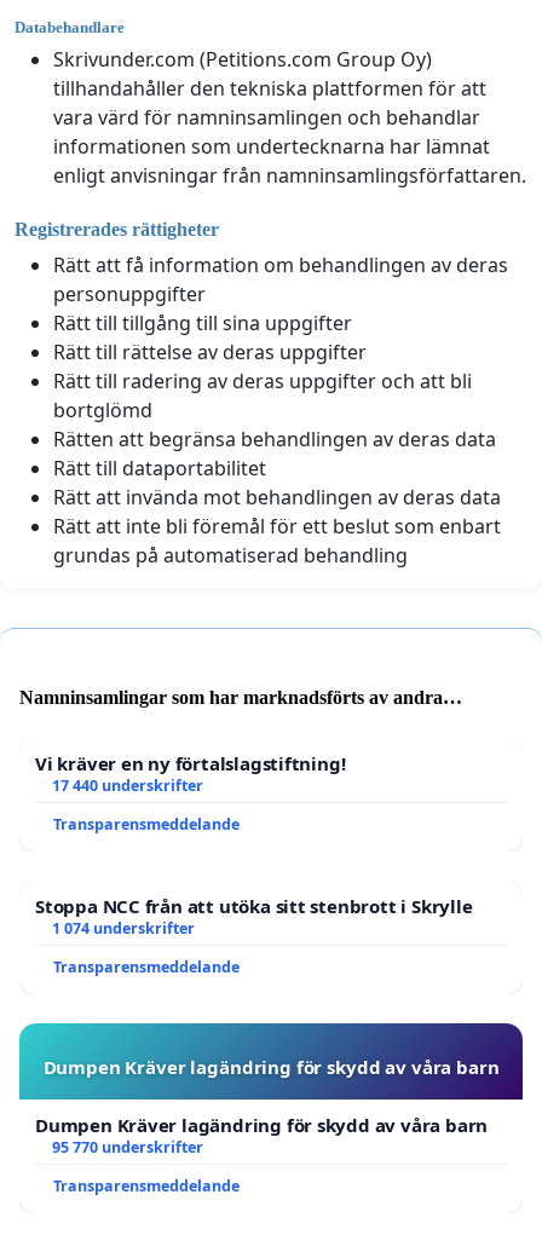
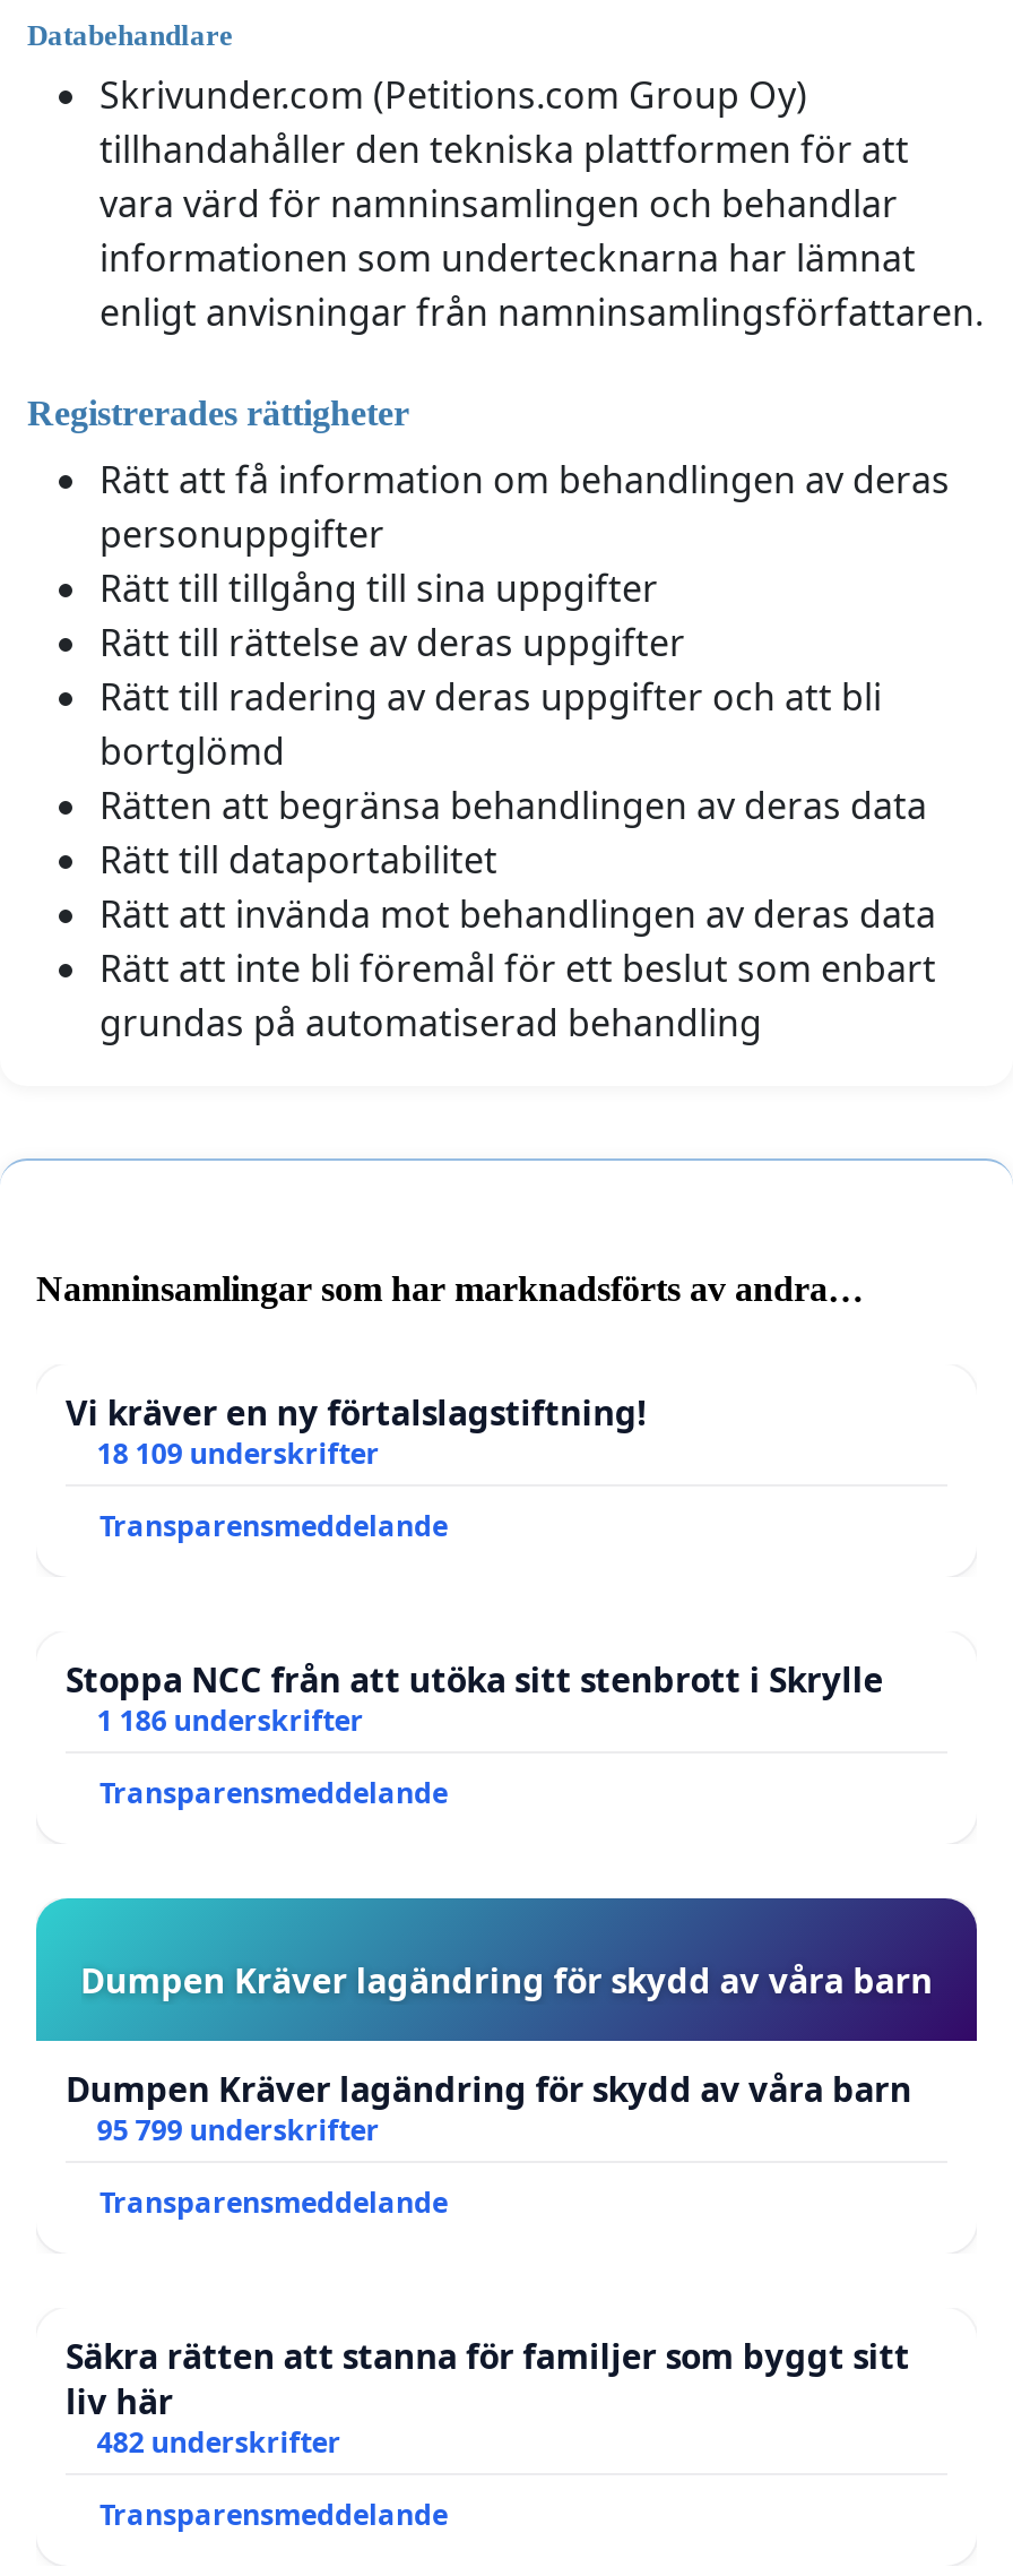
- 17 440 underskrifter
+ 18 109 underskrifter

- 1 074 underskrifter
+ 1 186 underskrifter

- 95 770 underskrifter
+ 95 799 underskrifter
+ Transparensmeddelande
+ Säkra rätten att stanna för familjer som byggt sitt
+ liv här
+ 482 underskrifter
